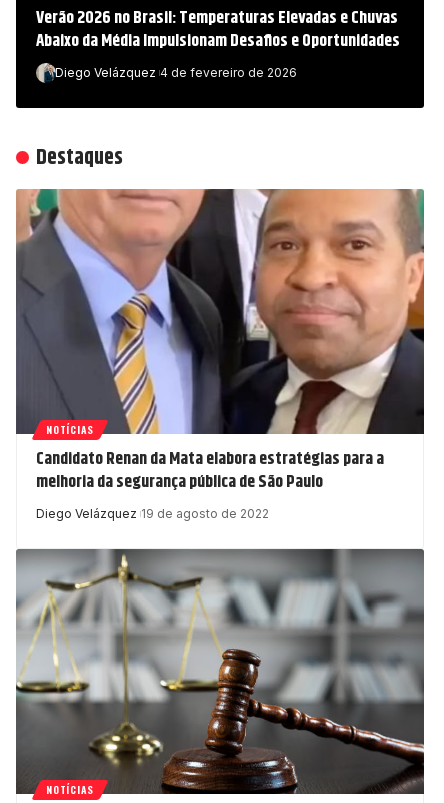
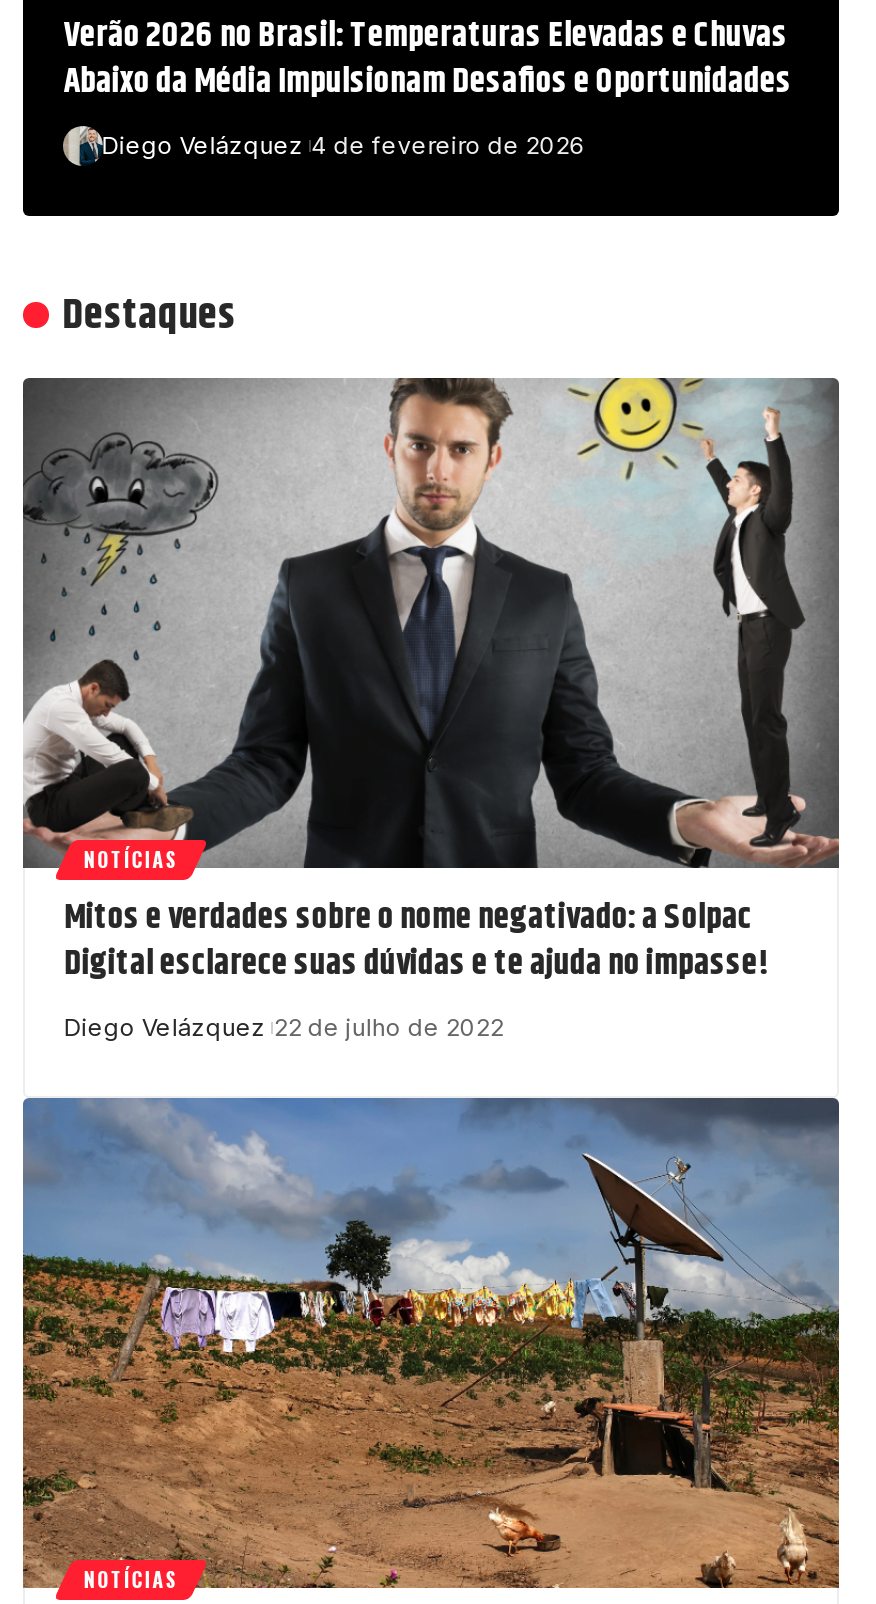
- [image]
- Candidato Renan da Mata elabora estratégias para a
- melhoria da segurança pública de São Paulo
- Diego Velázquez 19 de agosto de 2022
+ [image]
+ Mitos e verdades sobre o nome negativado: a Solpac
+ Digital esclarece suas dúvidas e te ajuda no impasse!
+ Diego Velázquez 22 de julho de 2022

- [image]
+ [image]
